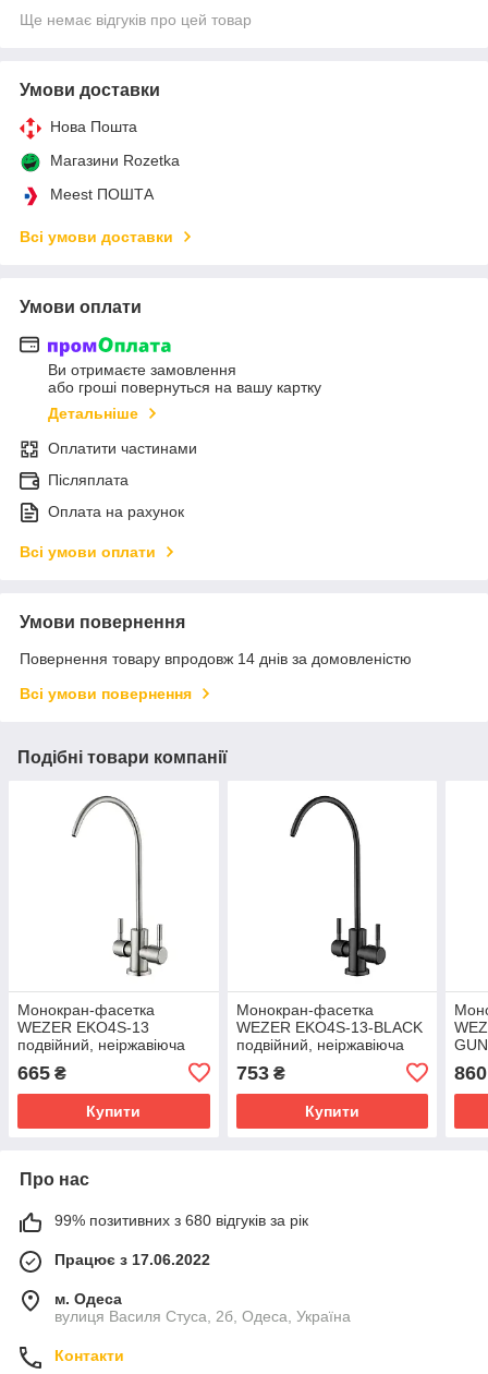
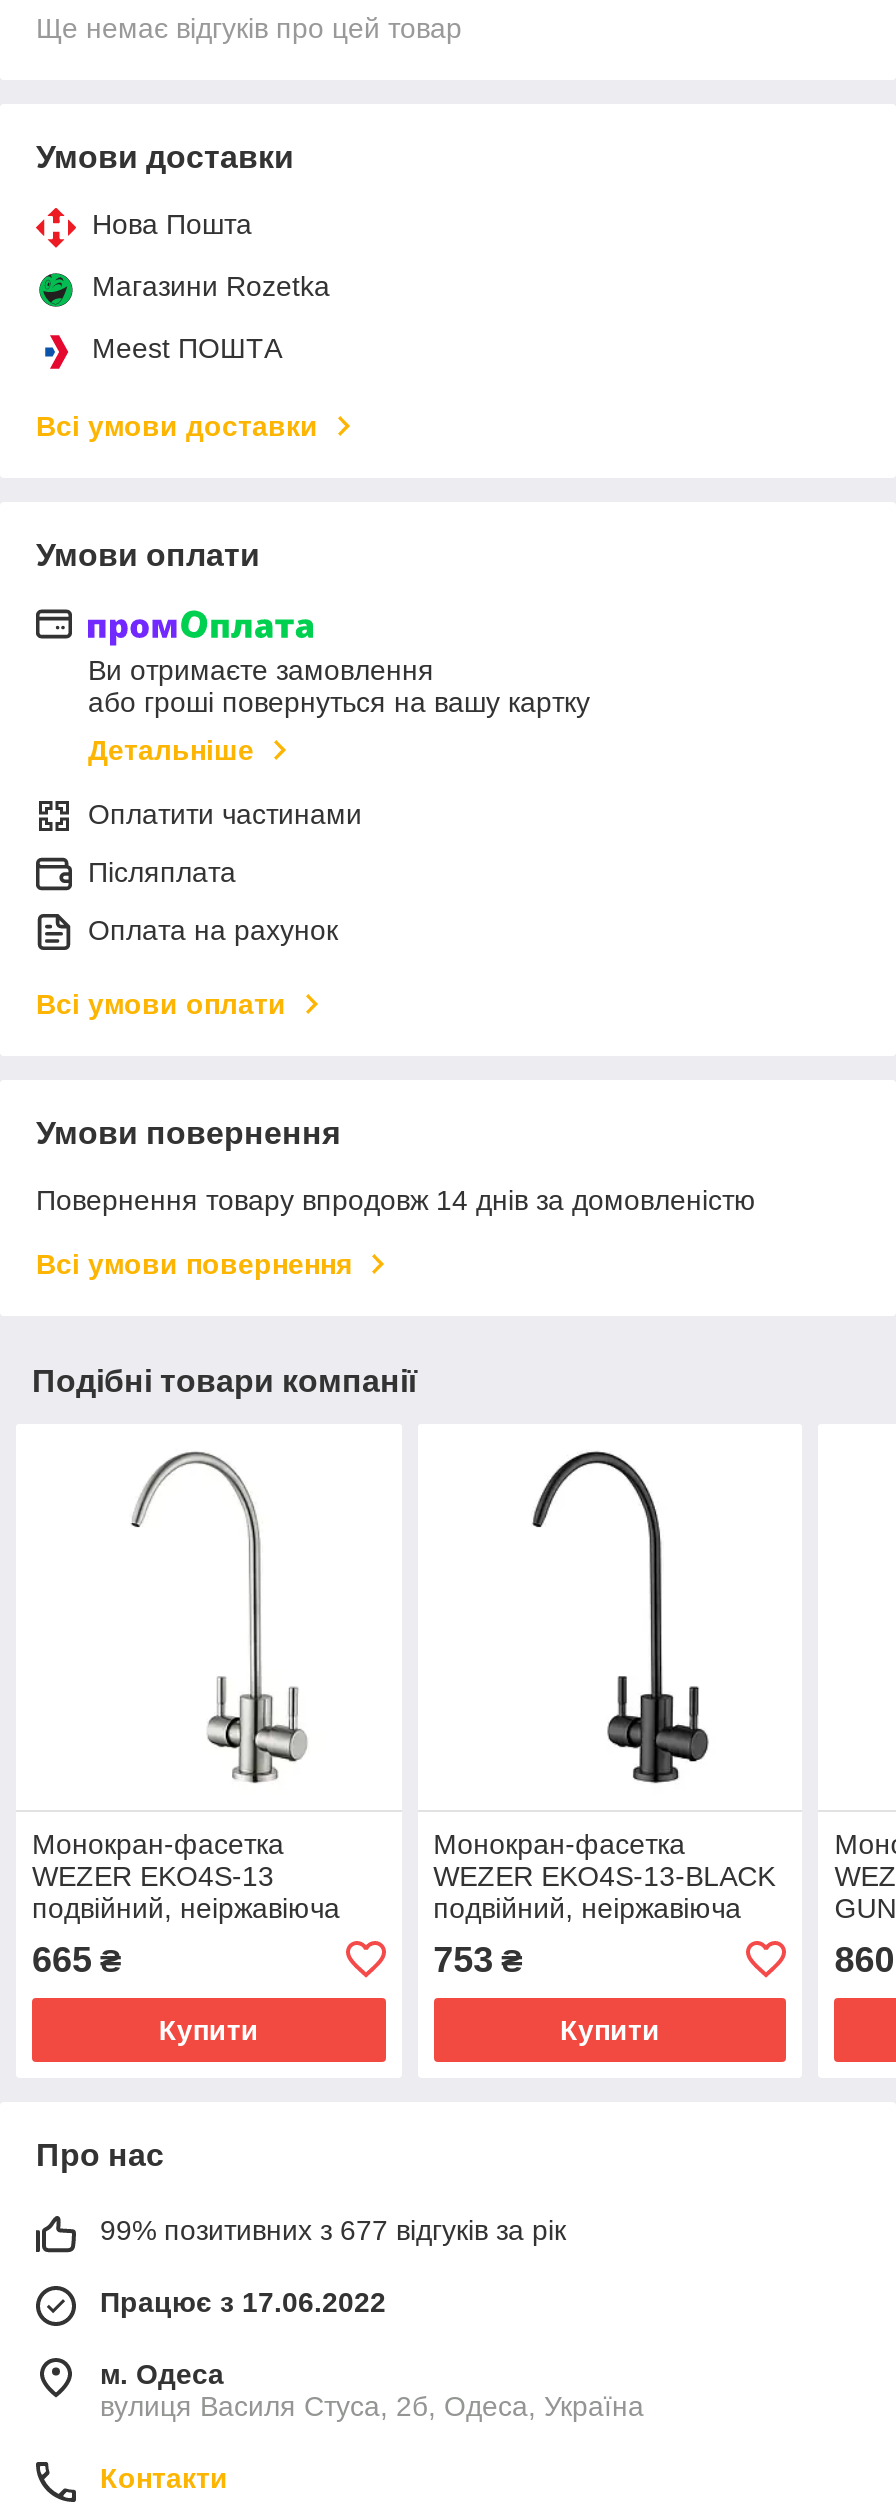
- 99% позитивних з 680 відгуків за рік
+ 99% позитивних з 677 відгуків за рік
